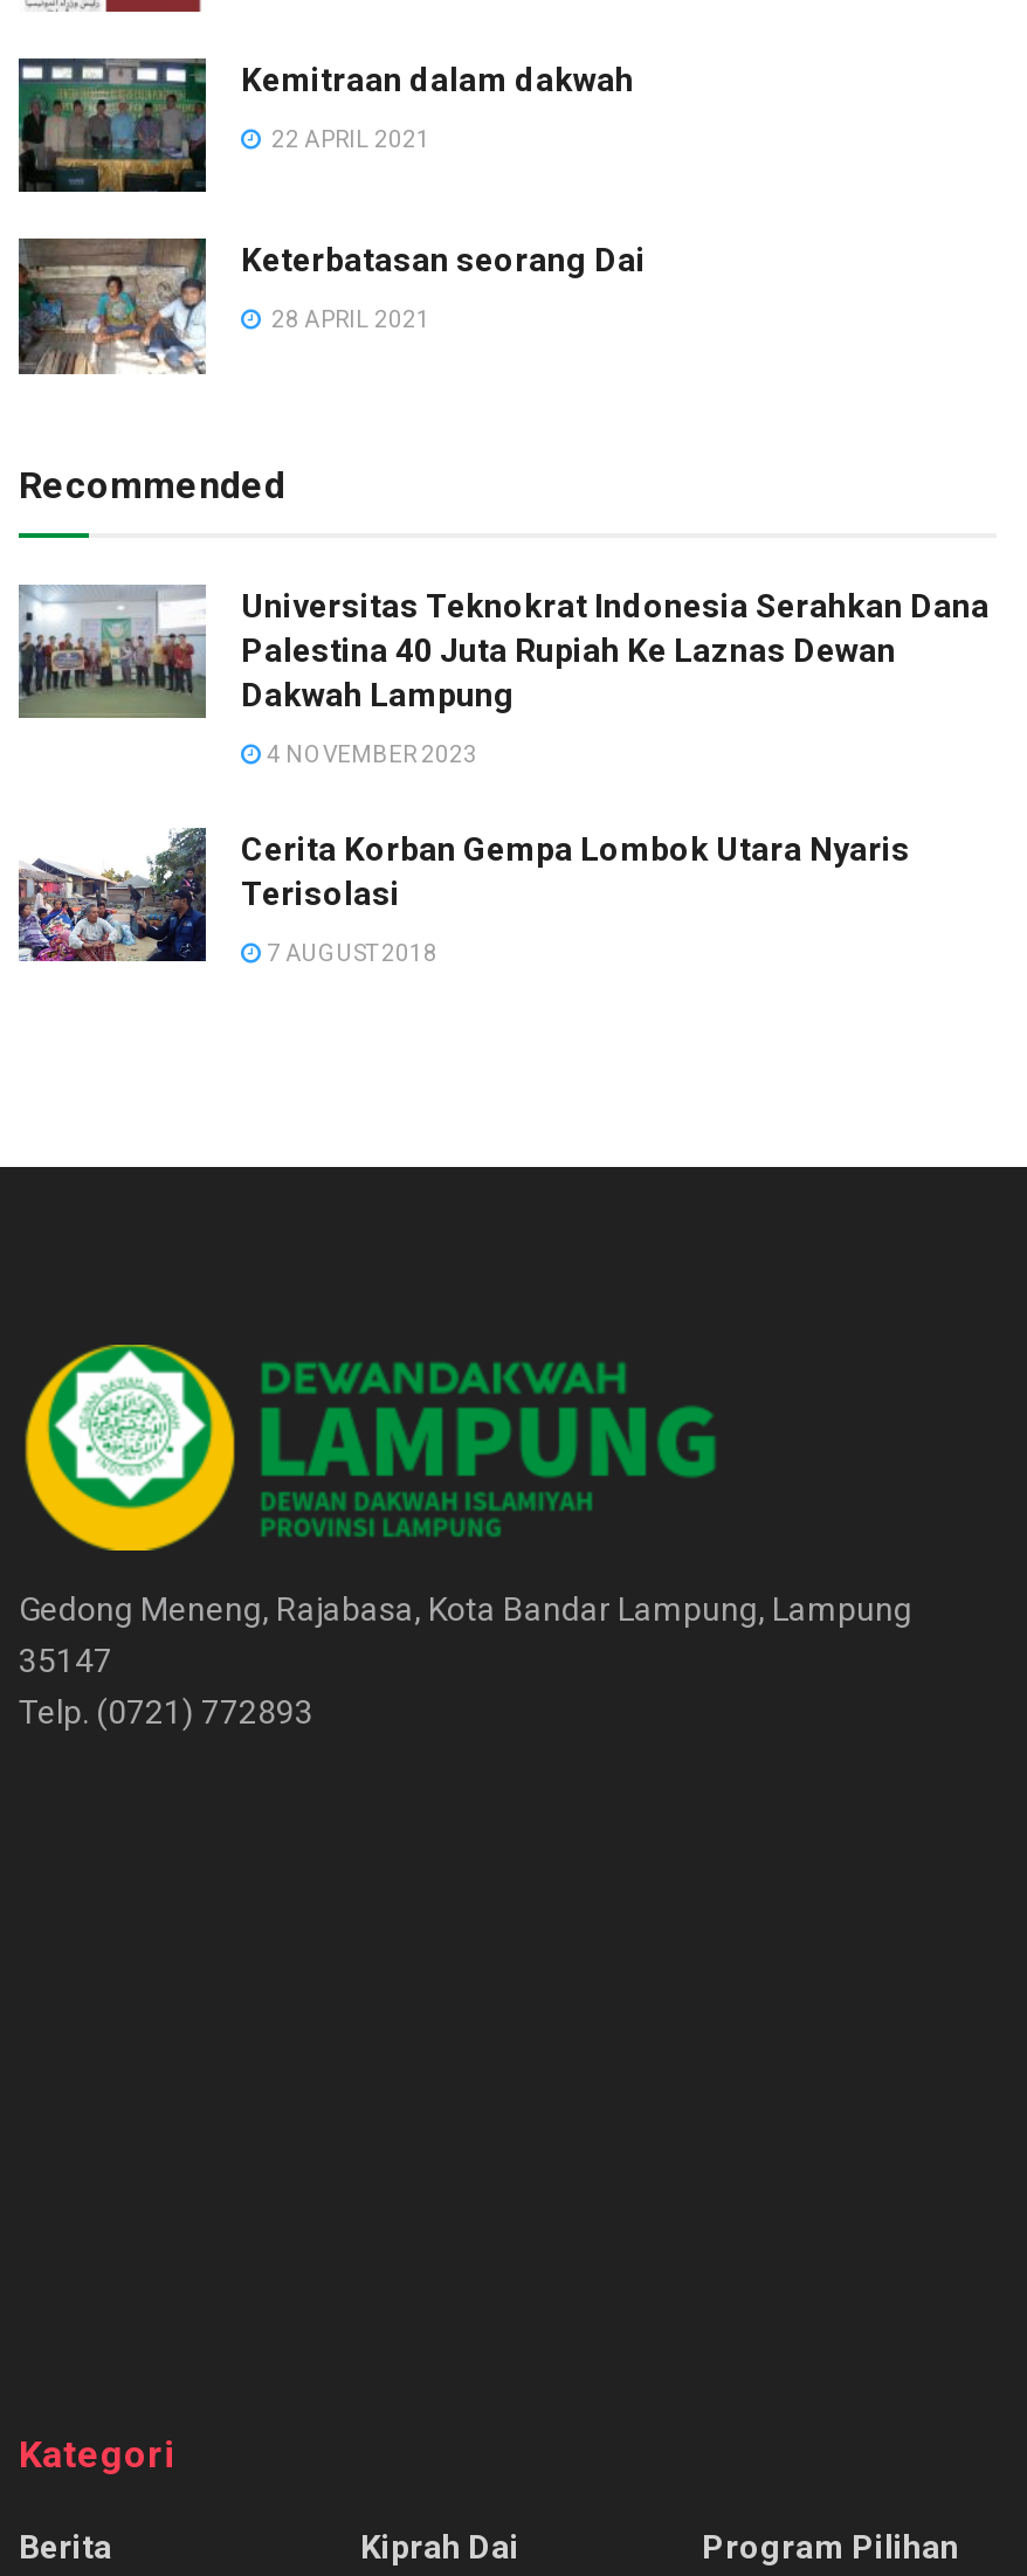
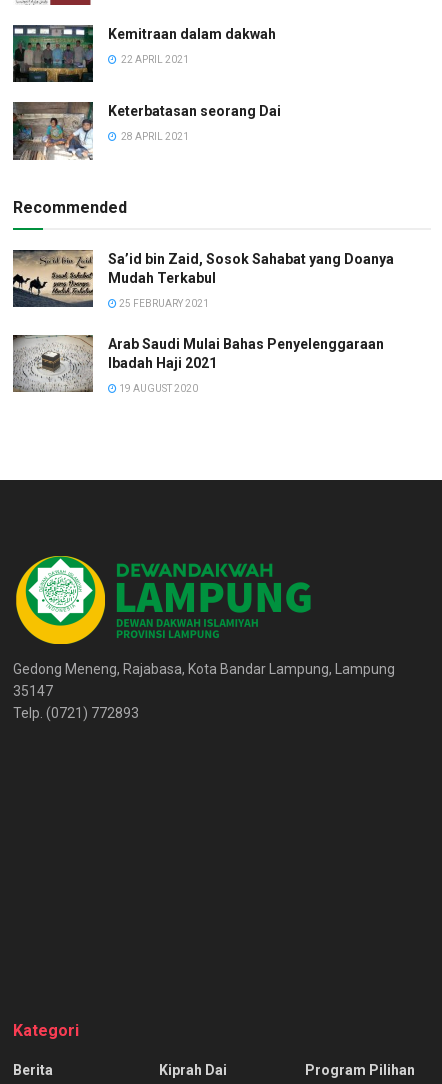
- [image]
- Universitas Teknokrat Indonesia Serahkan Dana
- Palestina 40 Juta Rupiah Ke Laznas Dewan
- Dakwah Lampung
+ [image]
+ Sa’id bin Zaid, Sosok Sahabat yang Doanya
+ Mudah Terkabul

- 4 NOVEMBER 2023
+ 25 FEBRUARY 2021

- [image]
- Cerita Korban Gempa Lombok Utara Nyaris
- Terisolasi
+ [image]
+ Arab Saudi Mulai Bahas Penyelenggaraan
+ Ibadah Haji 2021

- 7 AUGUST 2018
+ 19 AUGUST 2020
